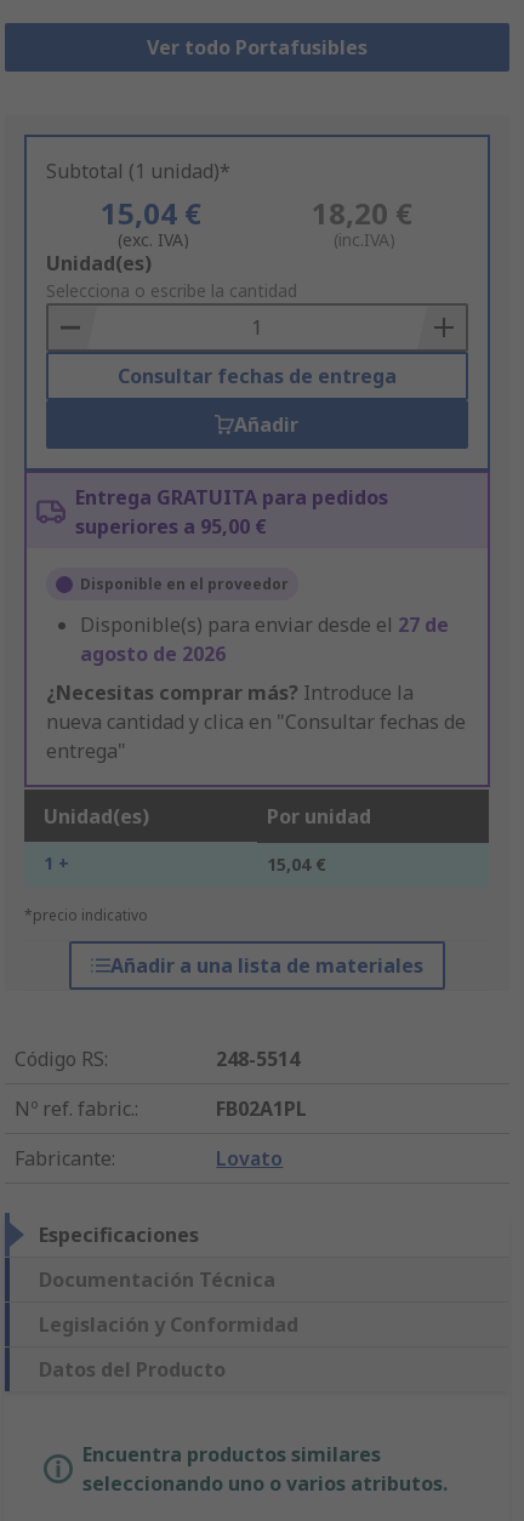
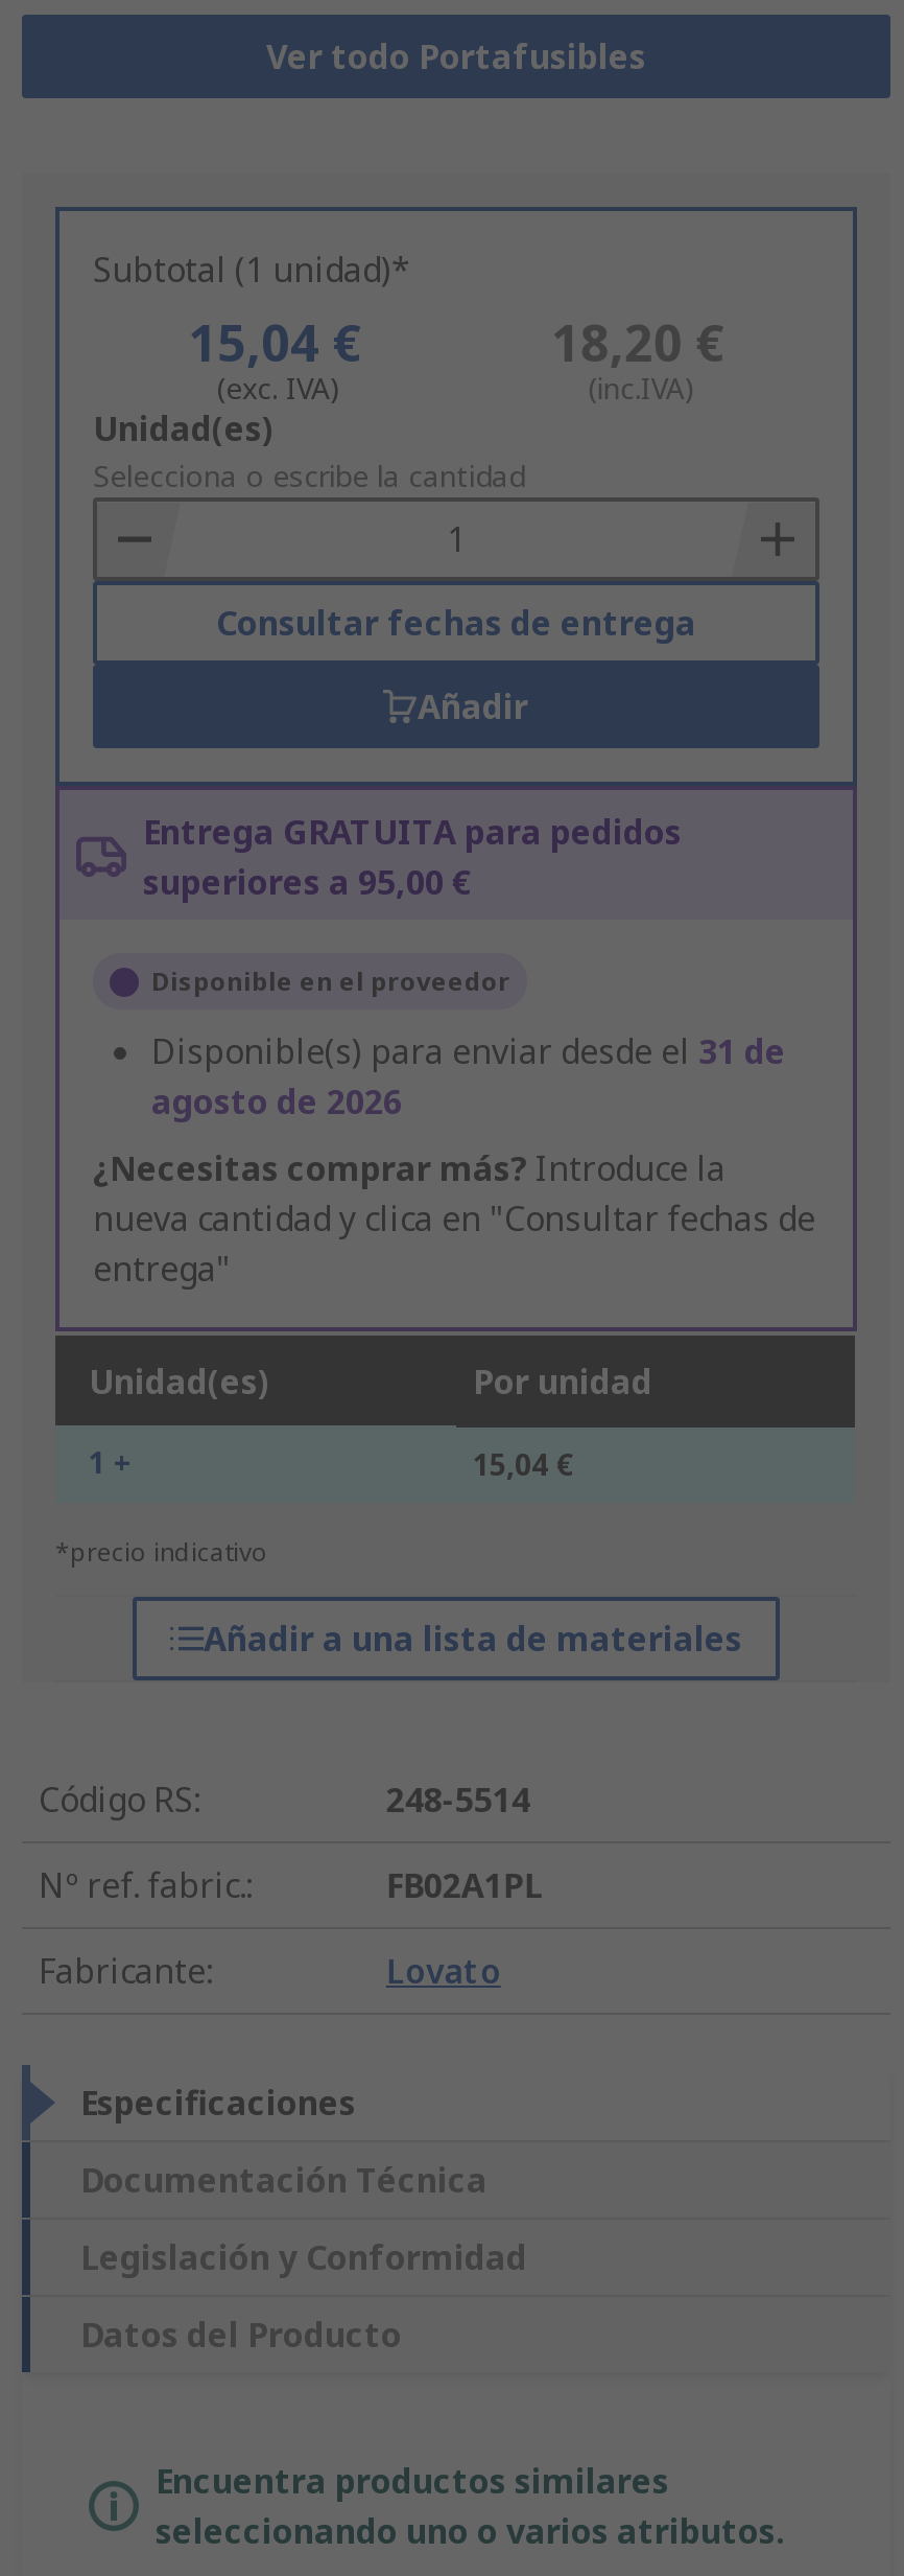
- Disponible(s) para enviar desde el 27 de
+ Disponible(s) para enviar desde el 31 de
